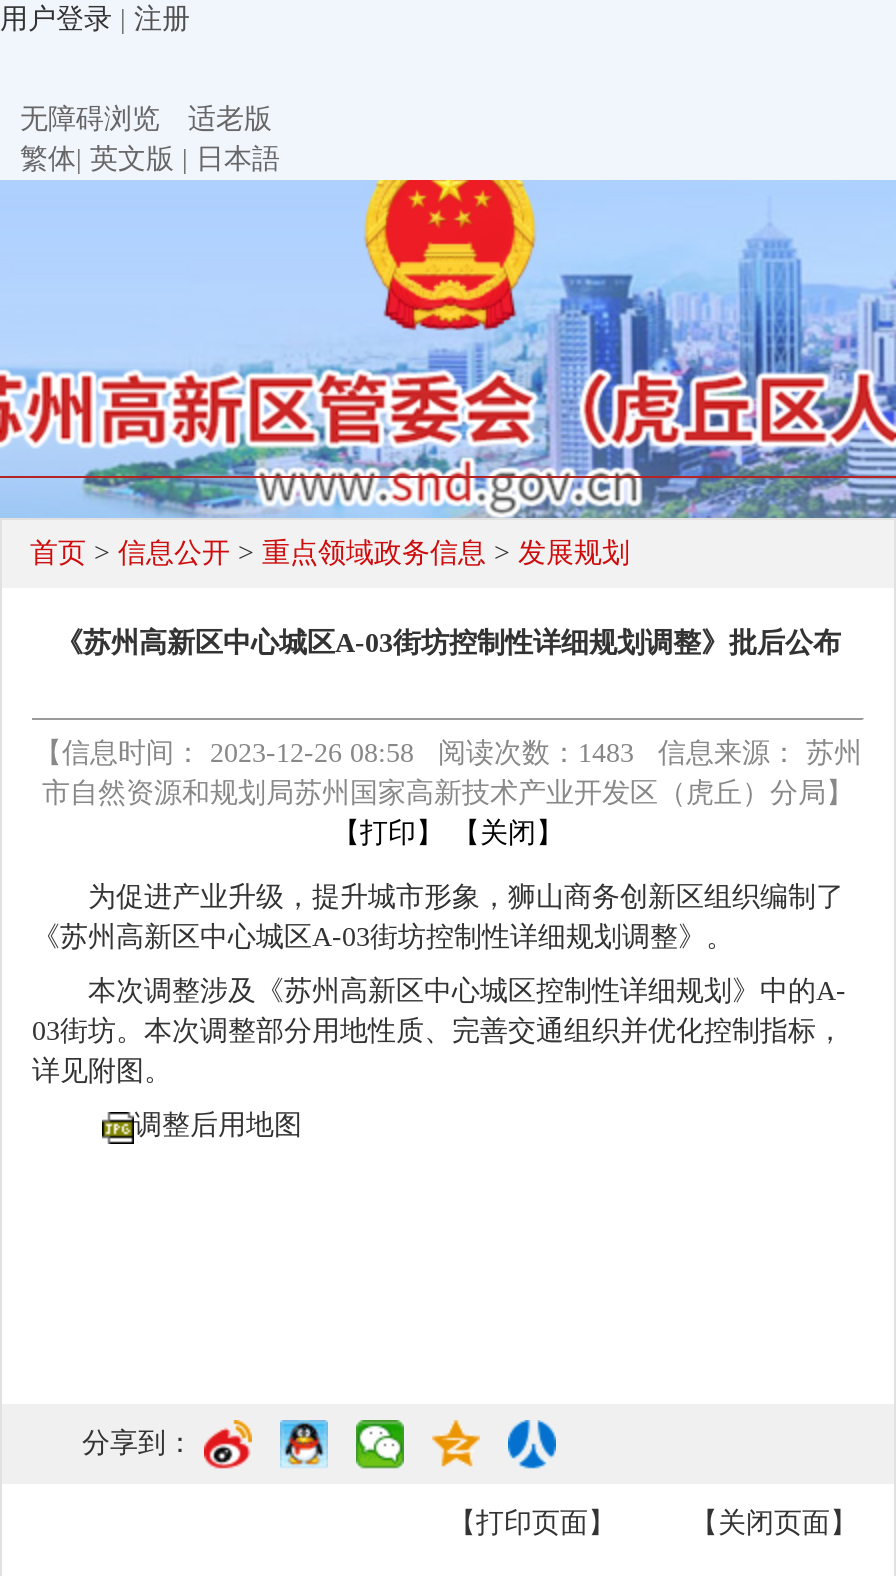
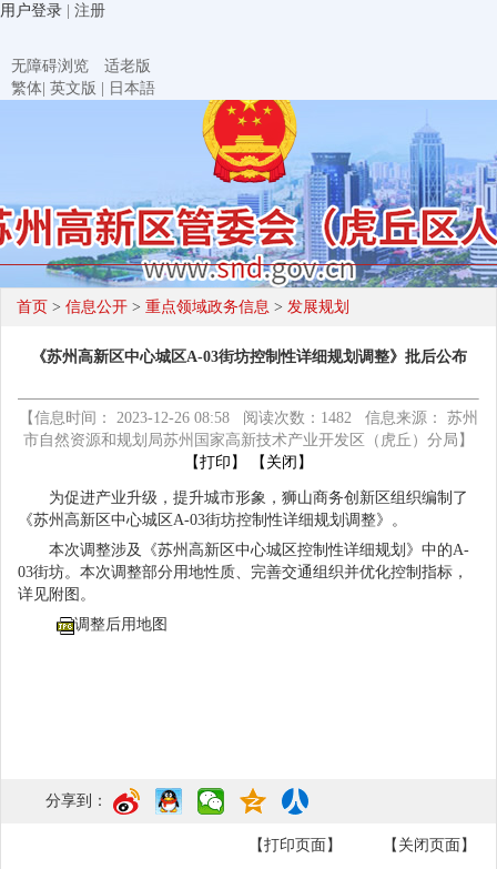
- 【信息时间： 2023-12-26 08:58 阅读次数：1483信息来源： 苏州
+ 【信息时间： 2023-12-26 08:58 阅读次数：1482信息来源： 苏州
